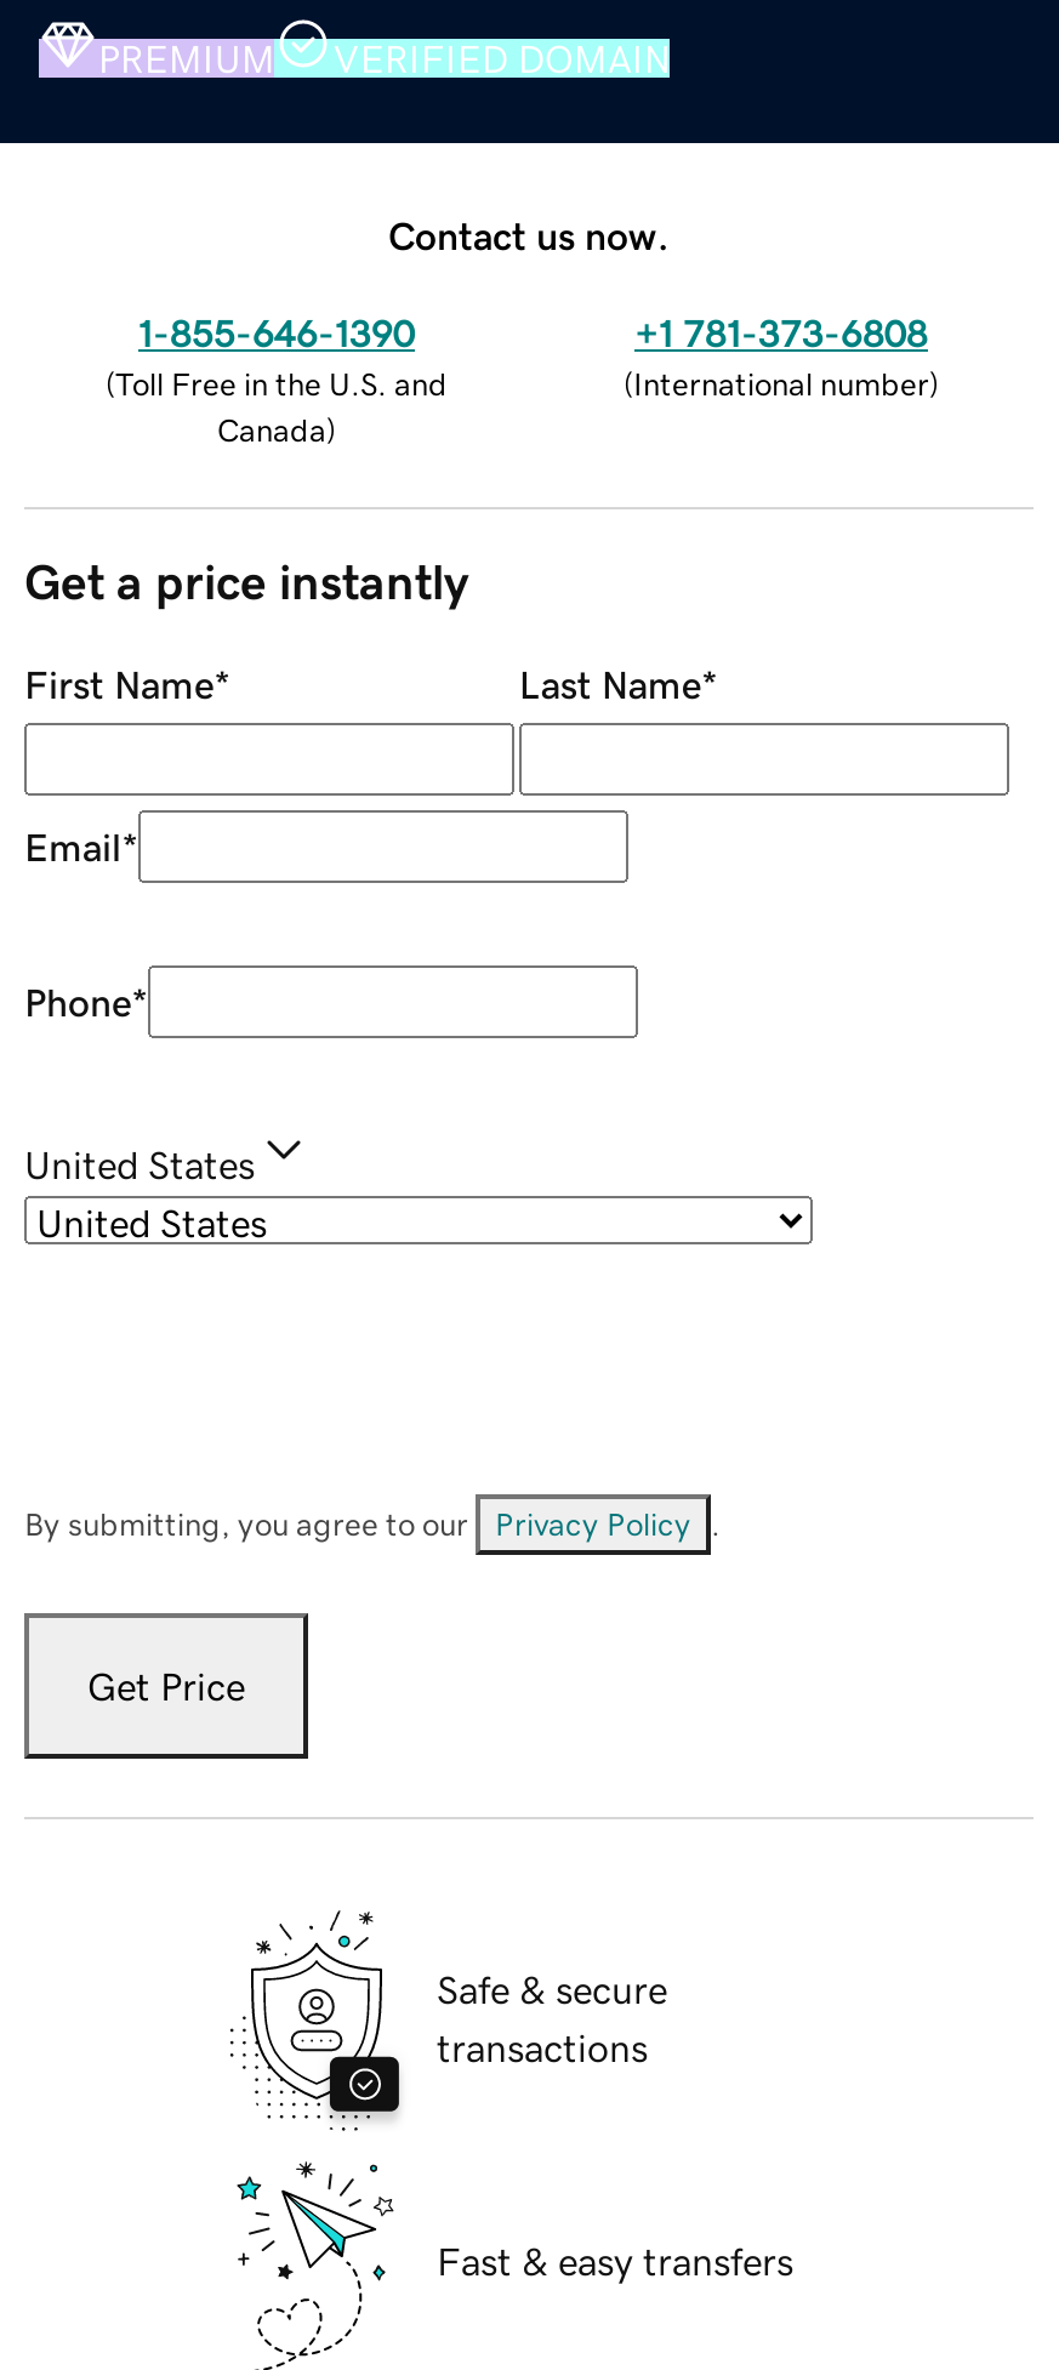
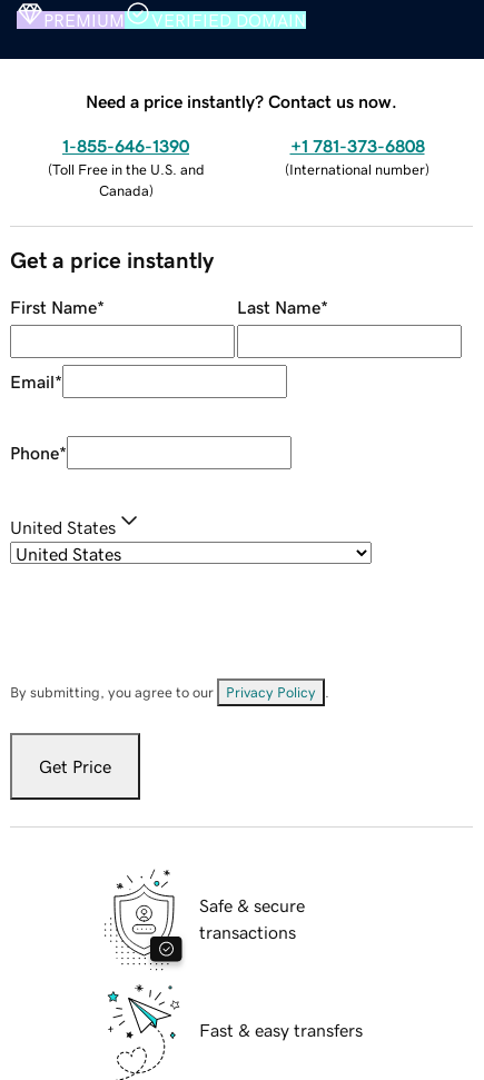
- Contact us now.
+ Need a price instantly? Contact us now.
